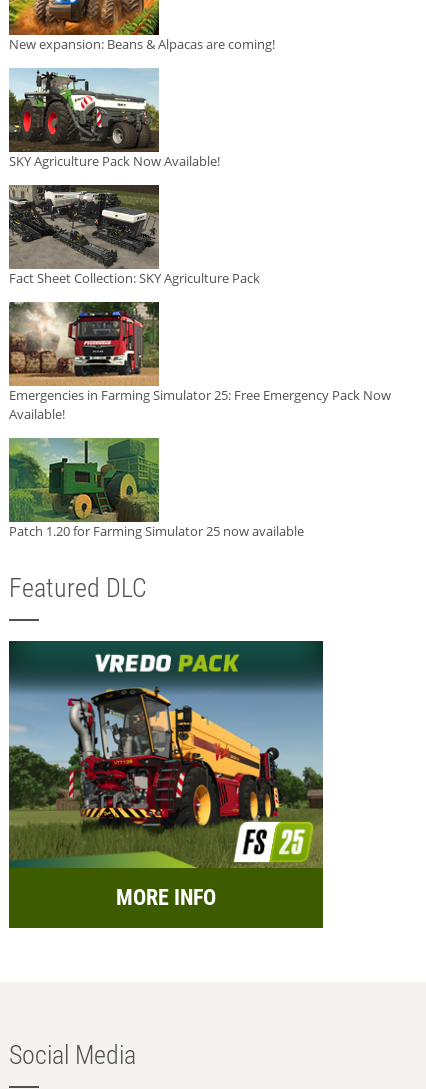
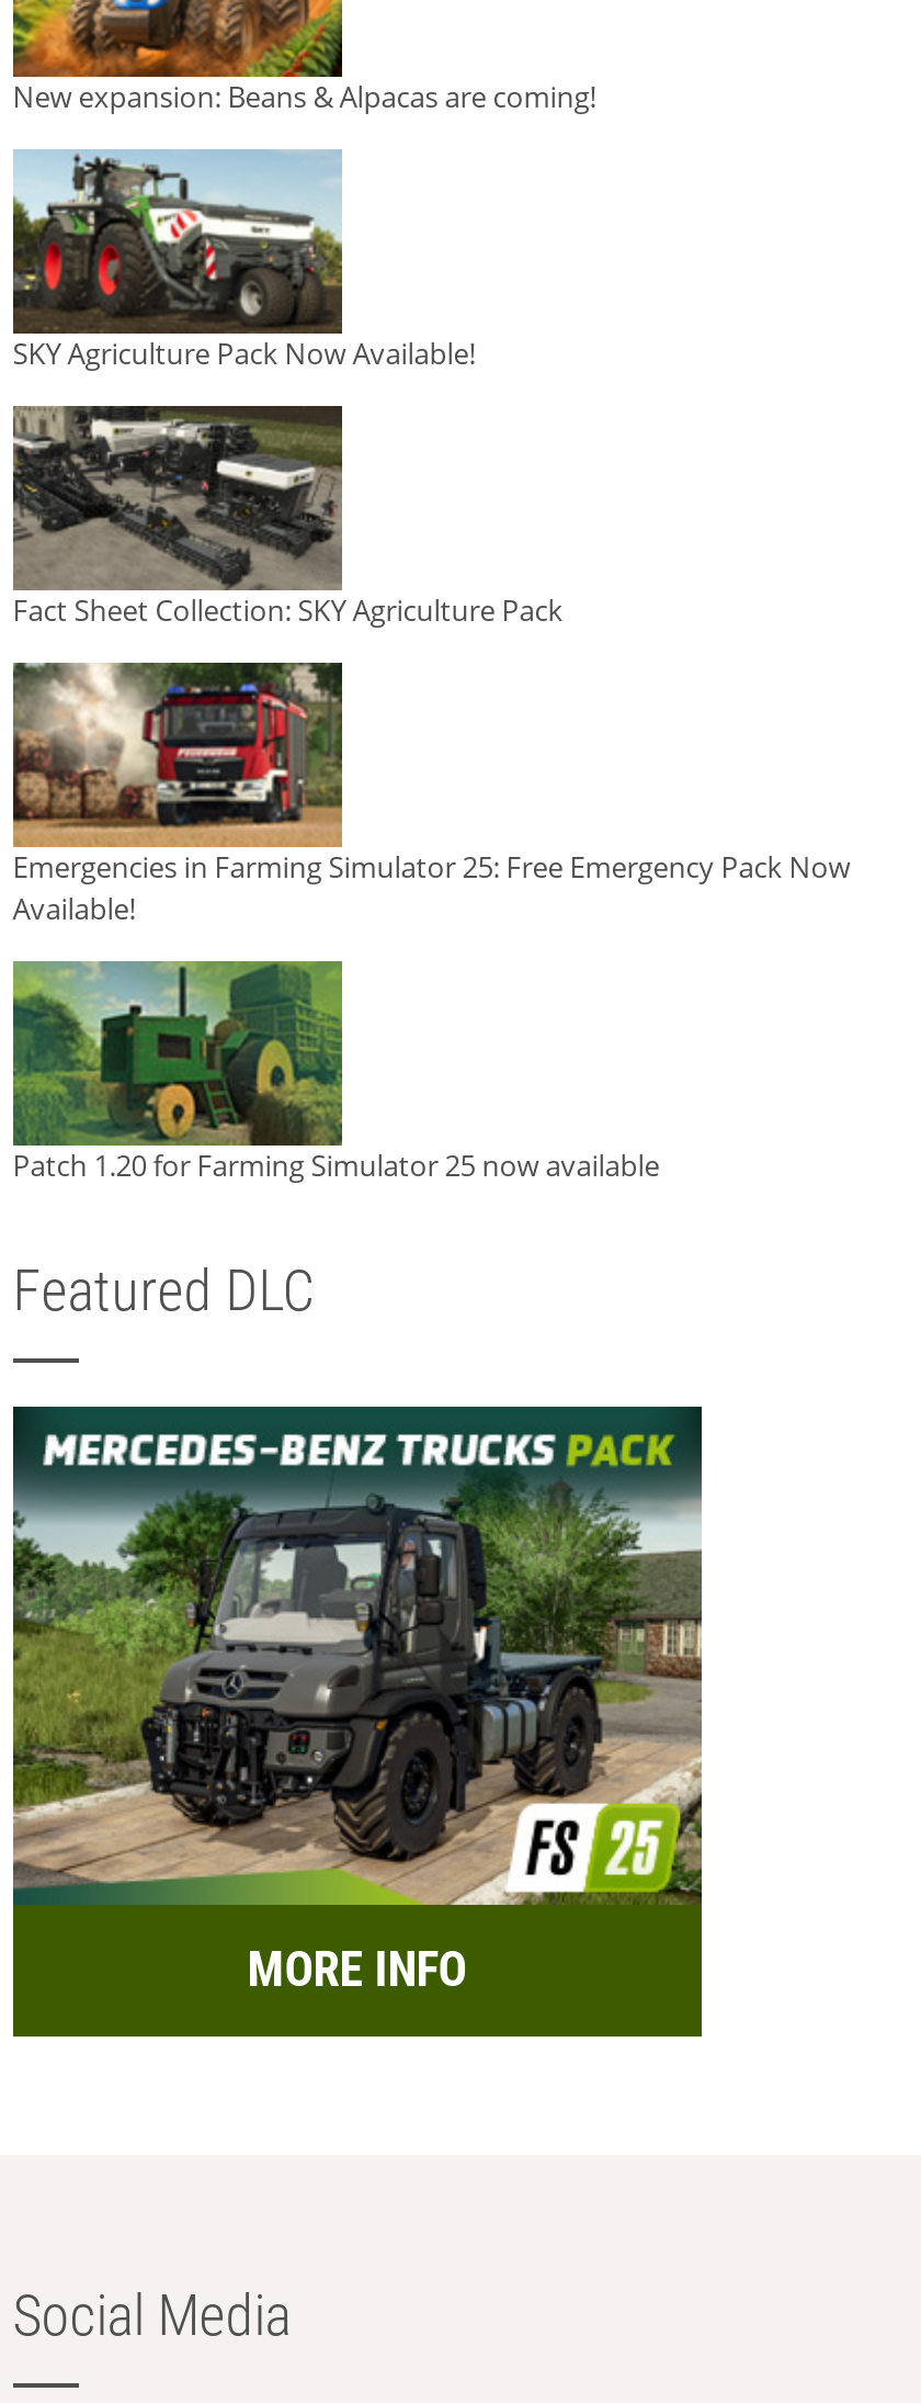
- [image]
+ [image]
